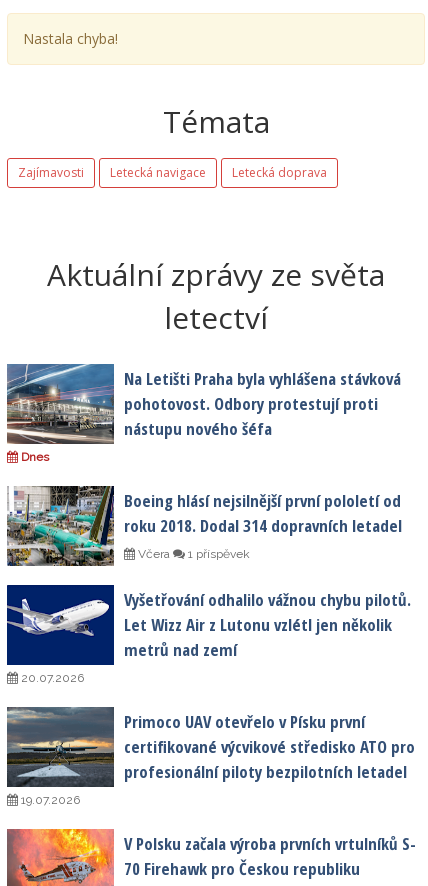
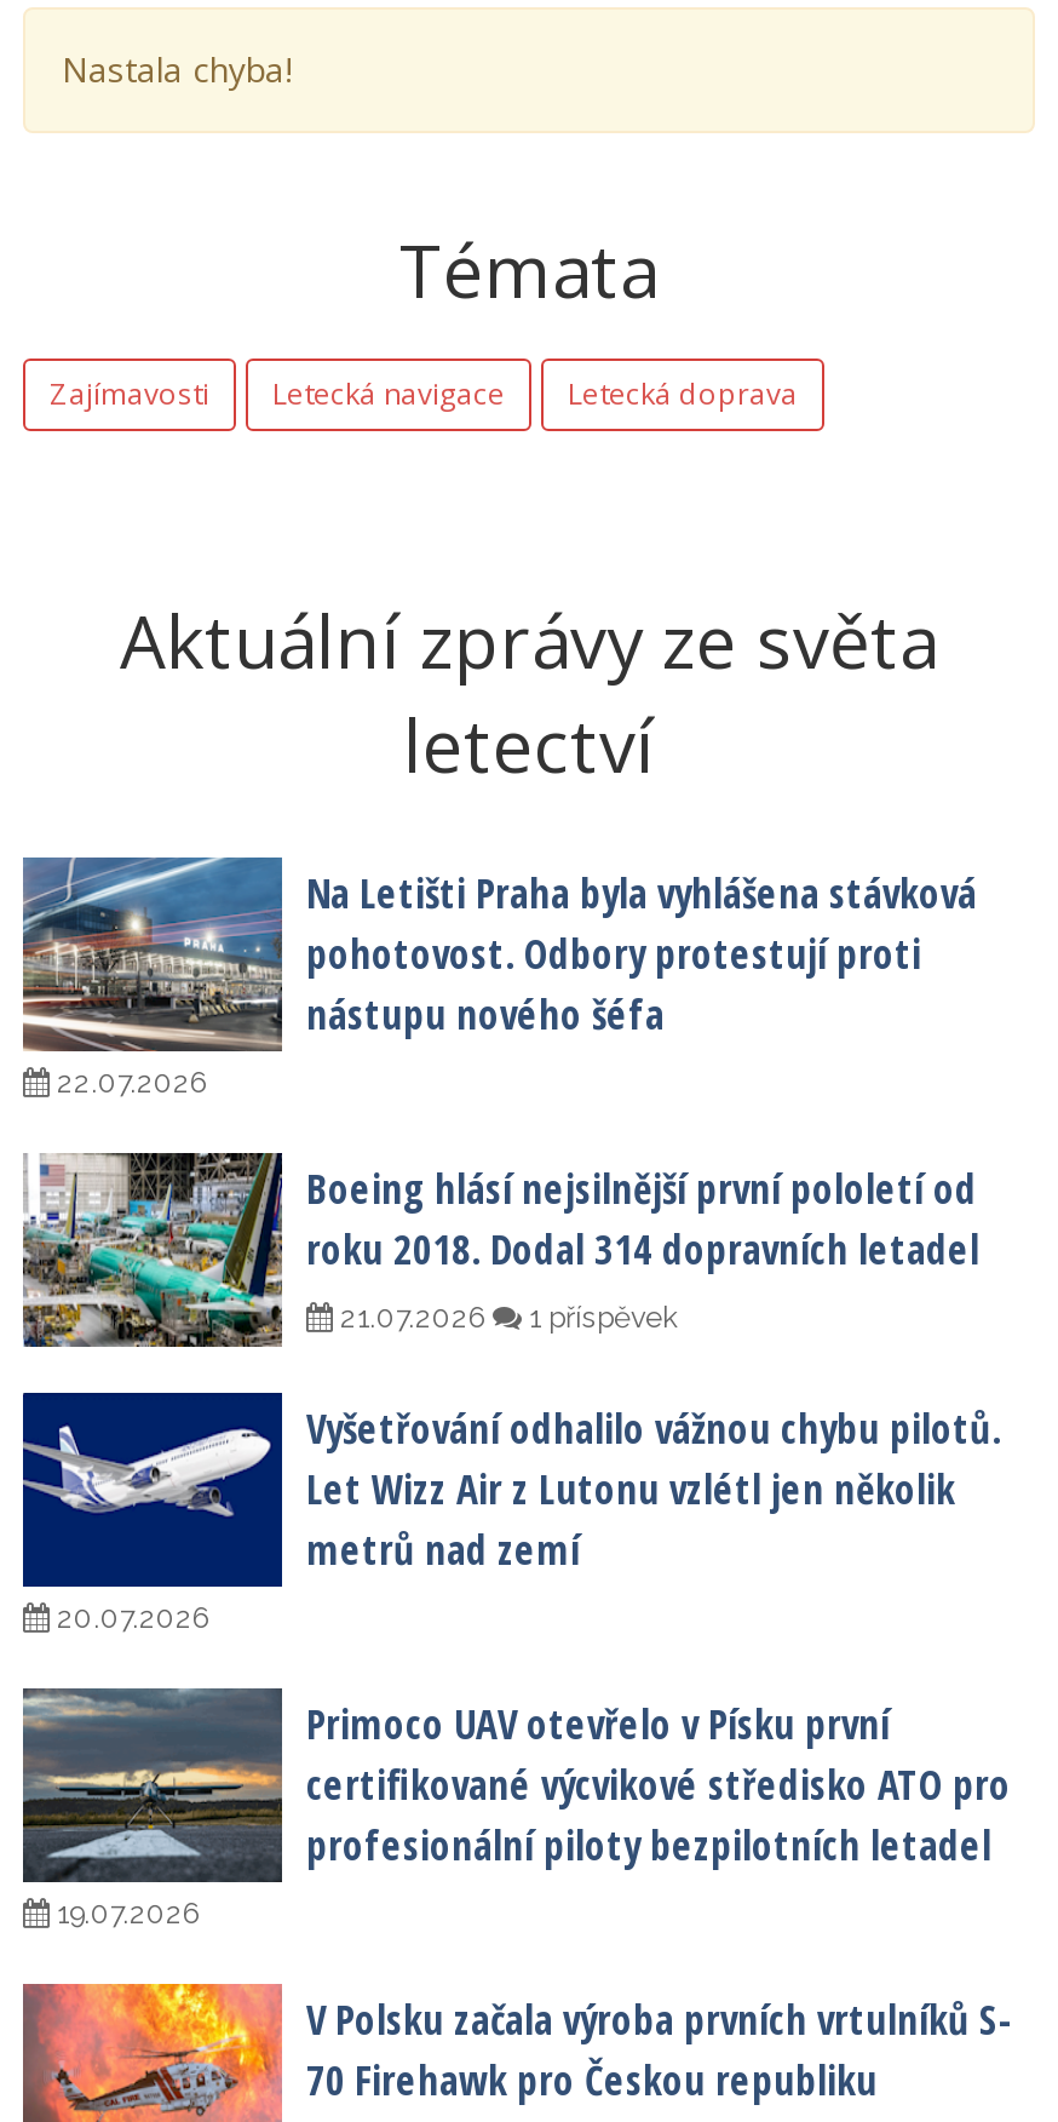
- Dnes
+ 22.07.2026

- Včera
+ 21.07.2026
